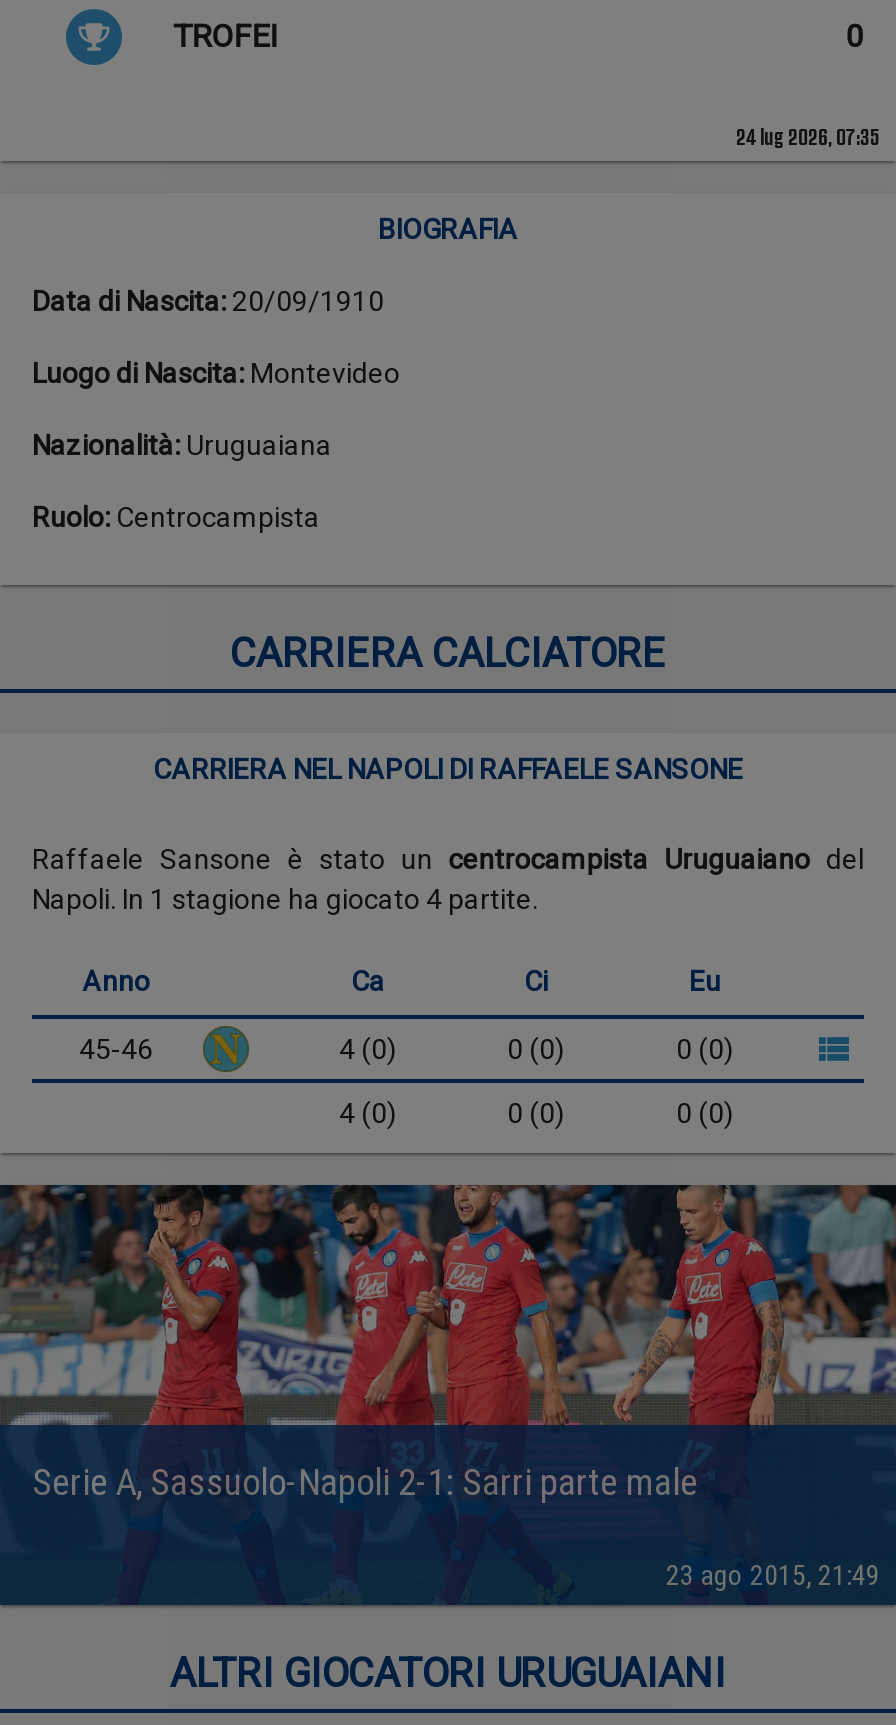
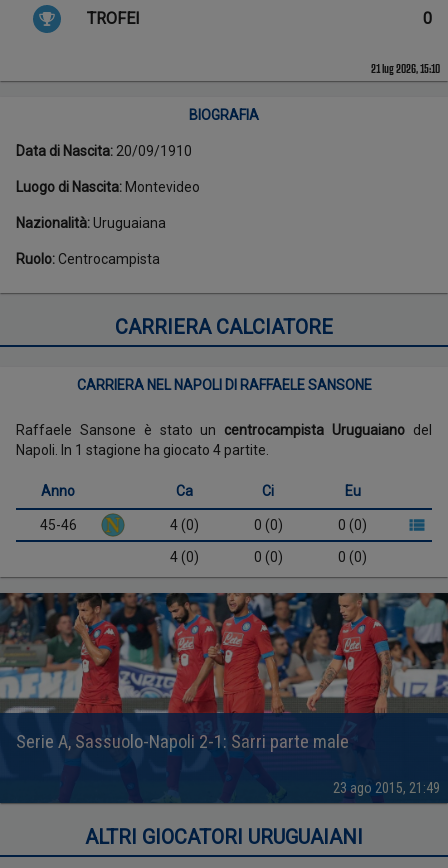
- 24 lug 2026, 07:35
+ 21 lug 2026, 15:10
